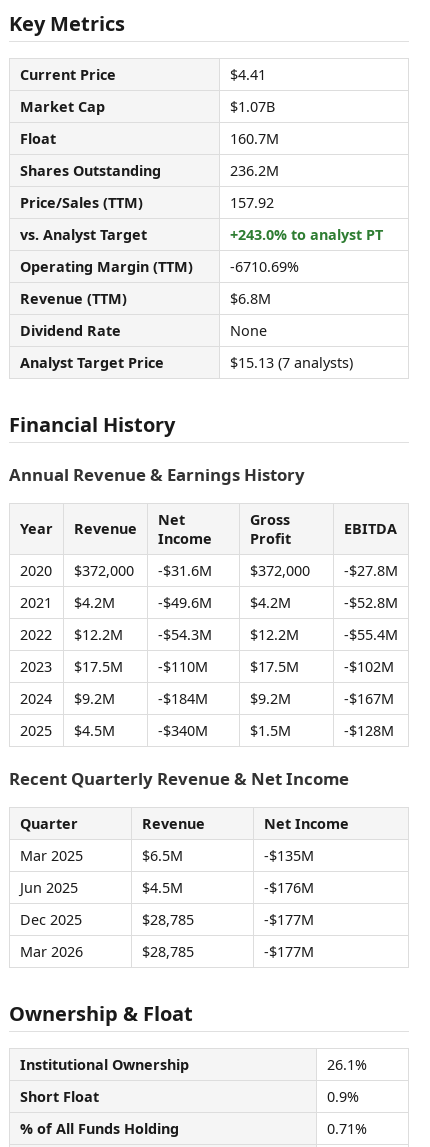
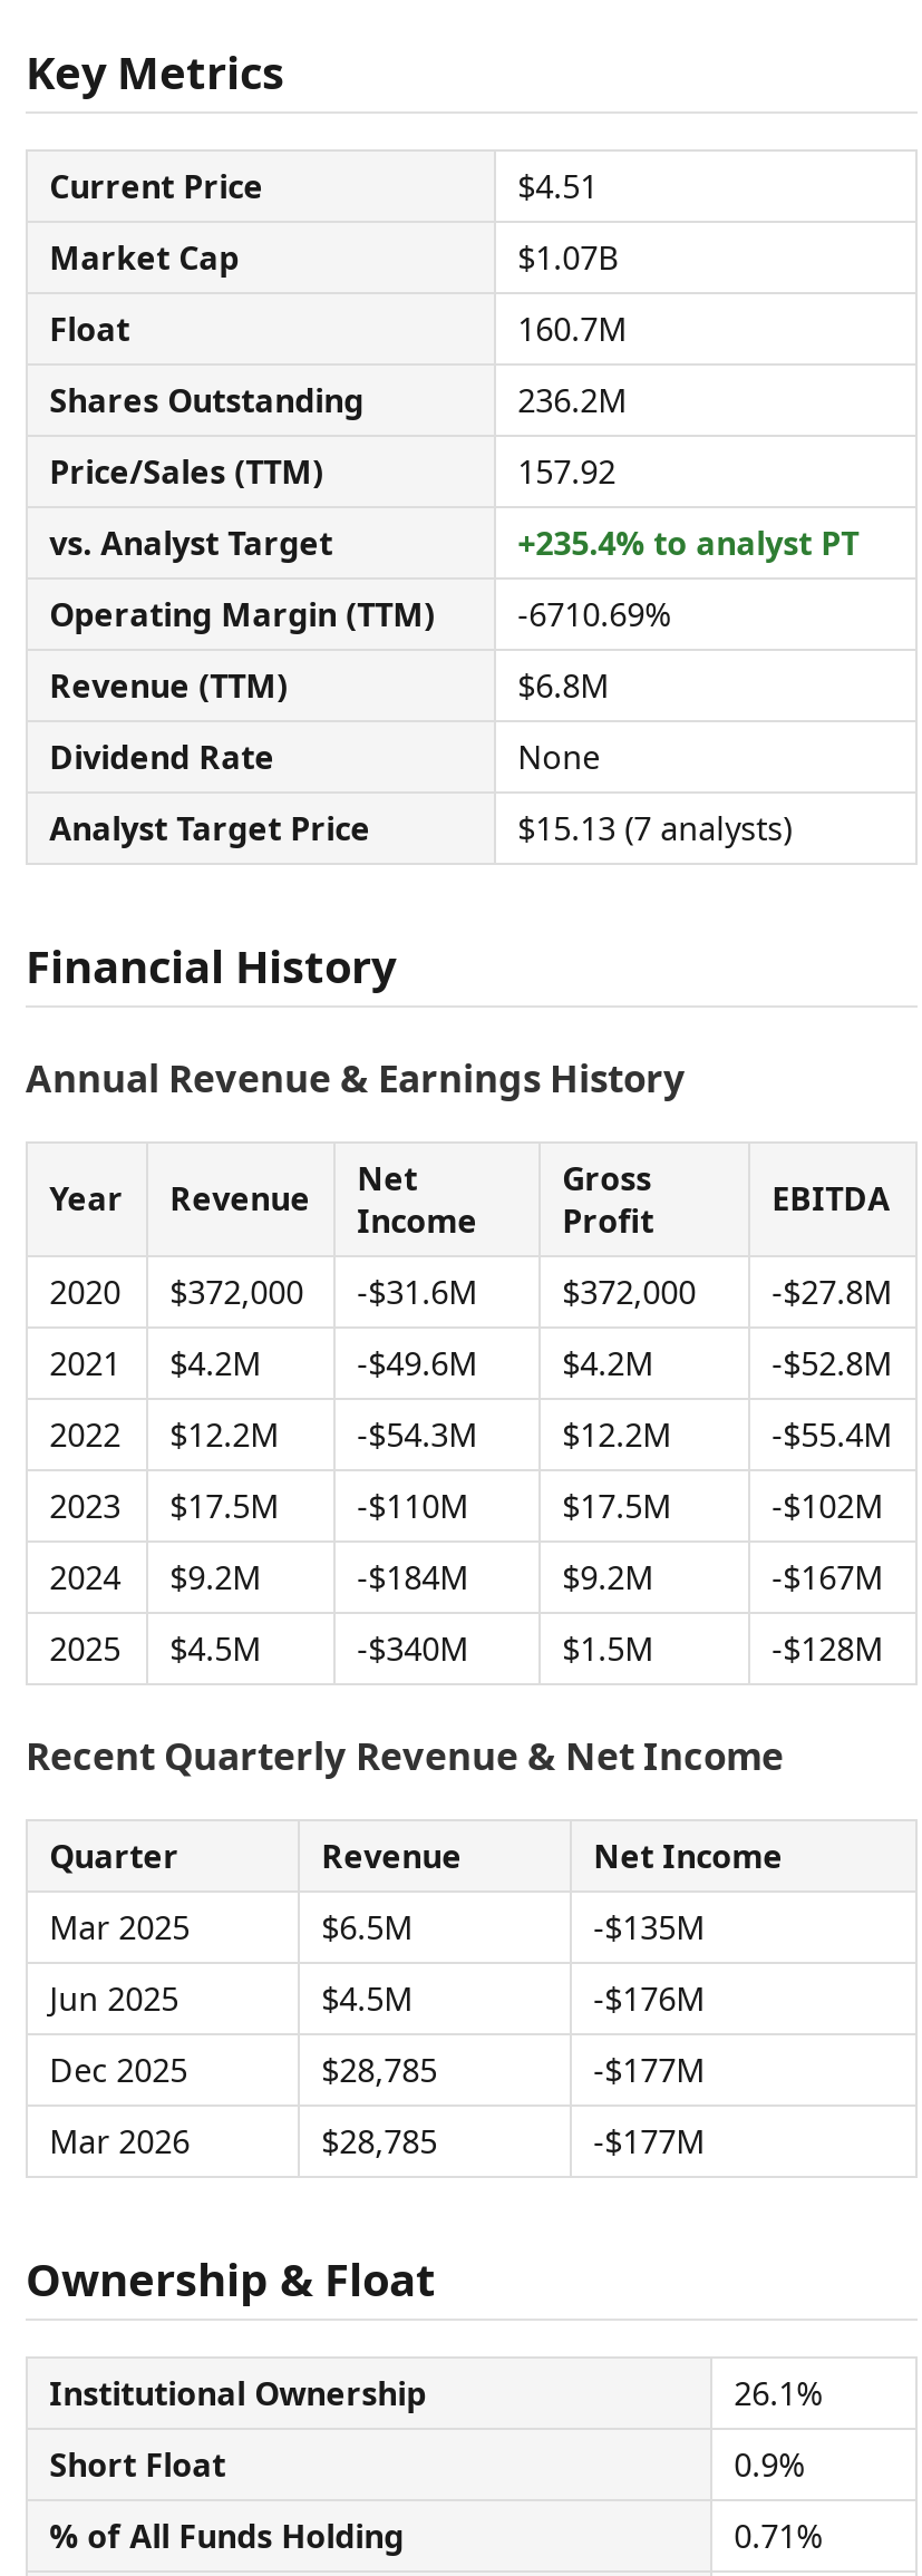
- $4.41
+ $4.51

- +243.0% to analyst PT
+ +235.4% to analyst PT
